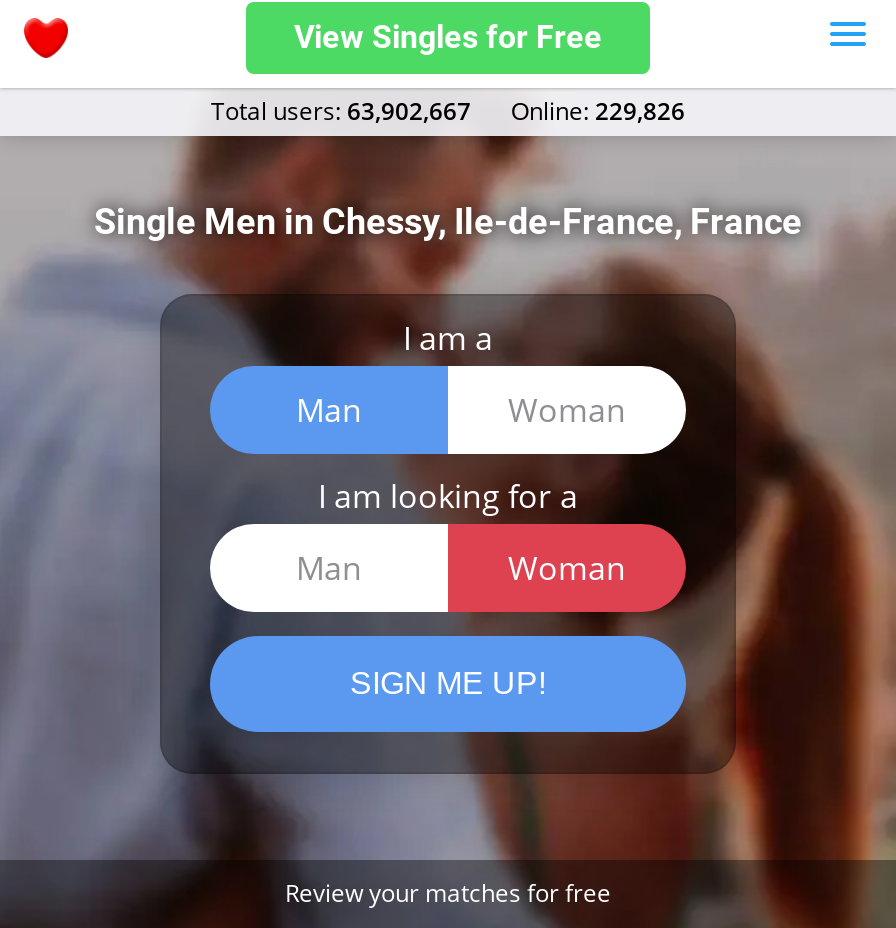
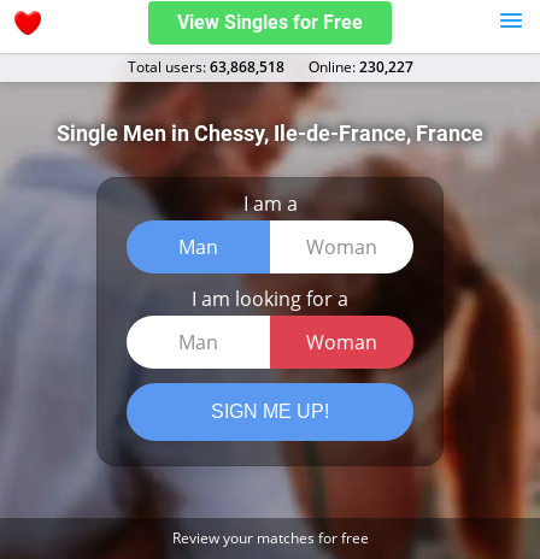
- Total users: 63,902,667
+ Total users: 63,868,518

- Оnline: 229,826
+ Оnline: 230,227
